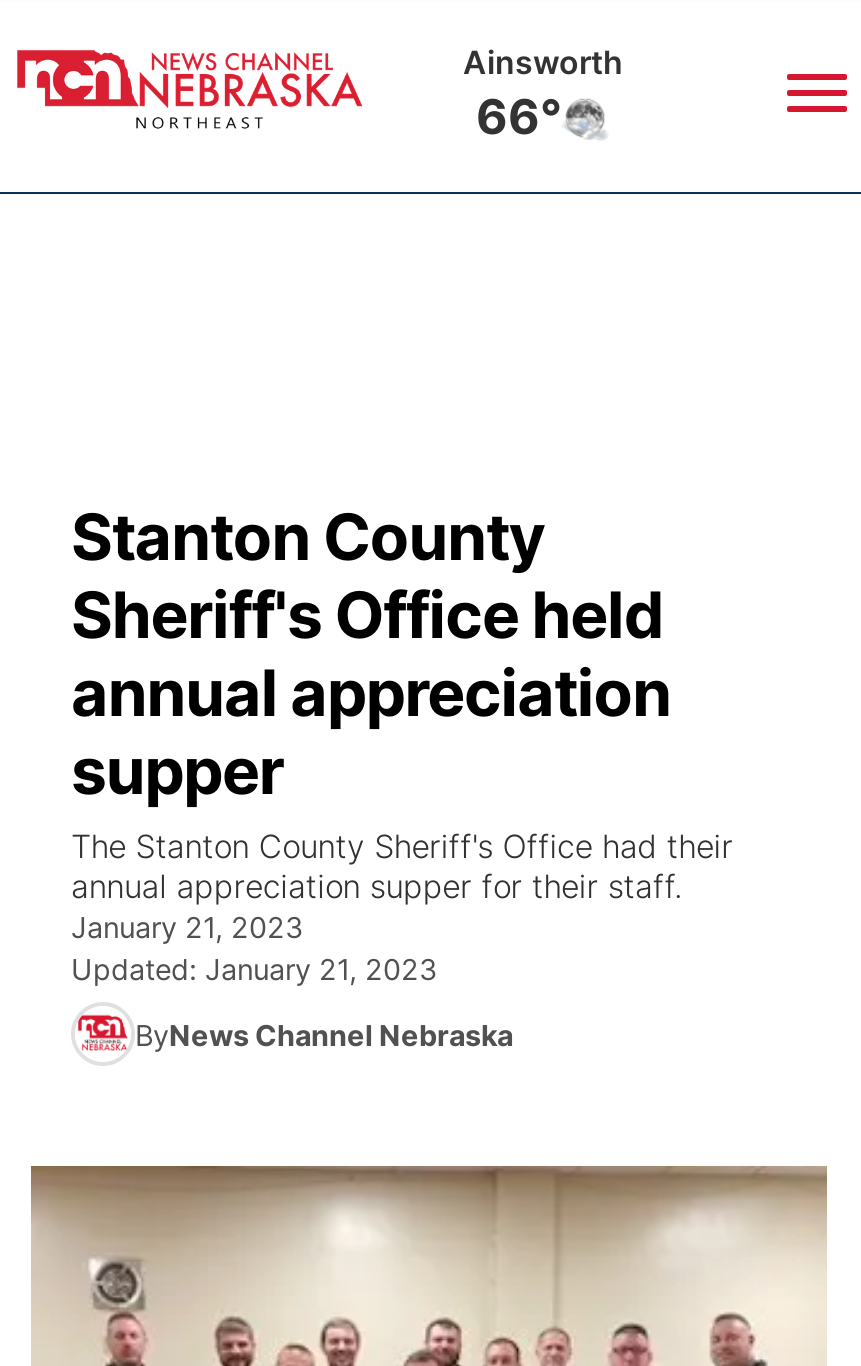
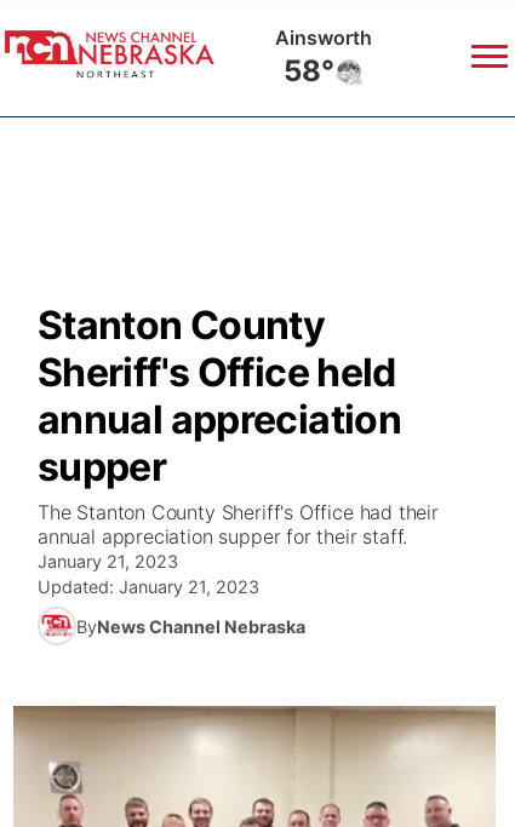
- 66°
+ 58°
